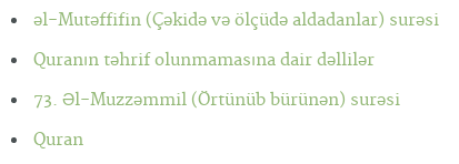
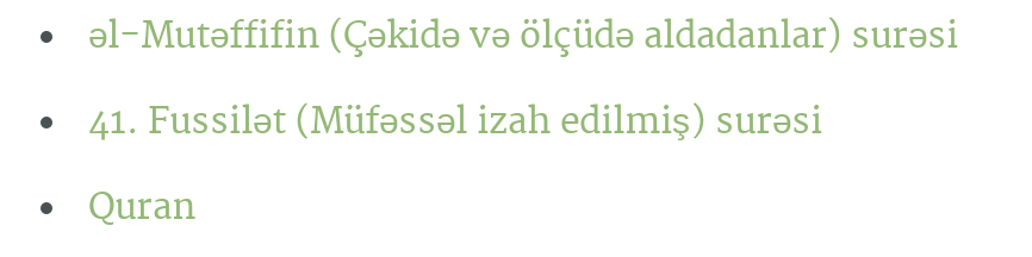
- Quranın təhrif olunmamasına dair dəllilər
- 73. Əl-Muzzəmmil (Örtünüb bürünən) surəsi
+ 41. Fussilət (Müfəssəl izah edilmiş) surəsi
